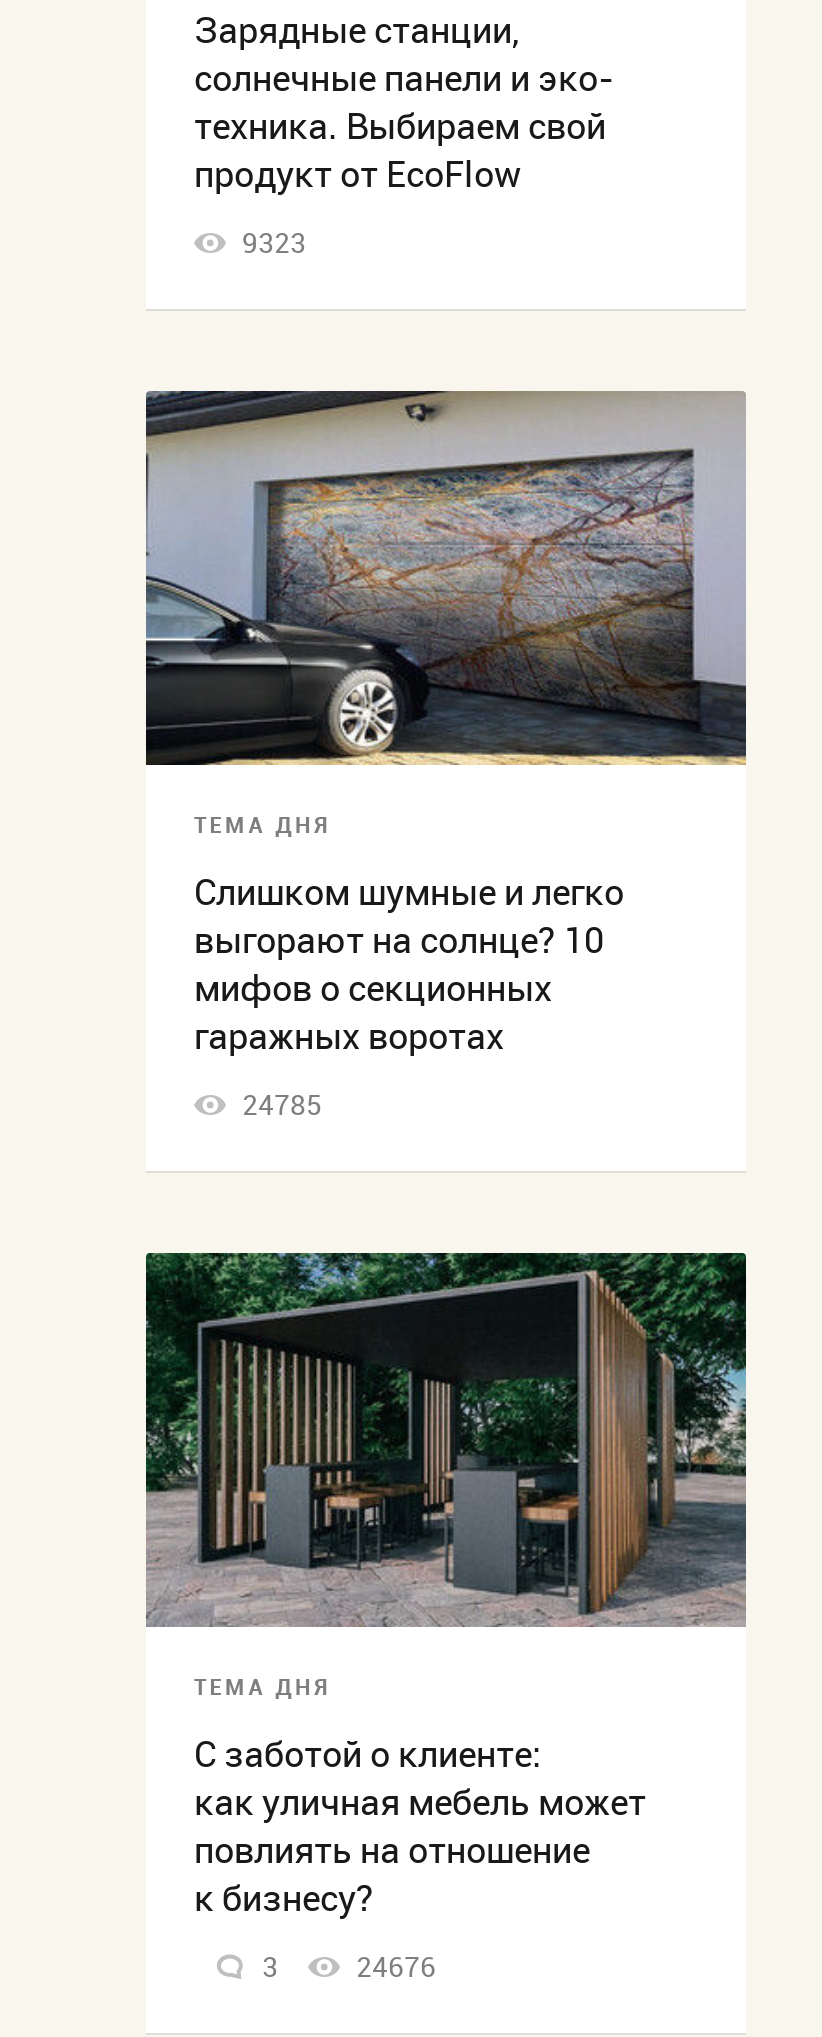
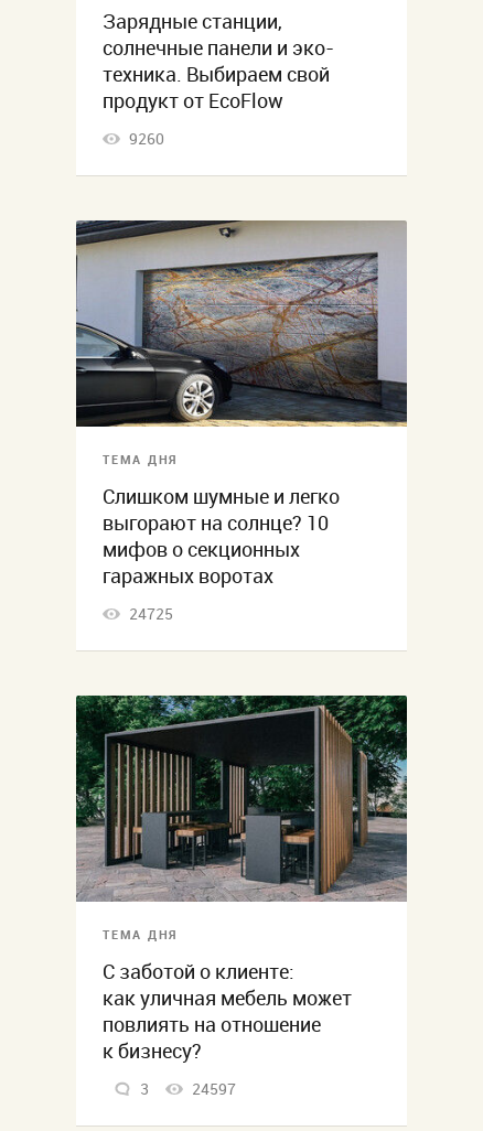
- 9323
+ 9260

- 24785
+ 24725

- 24676
+ 24597
